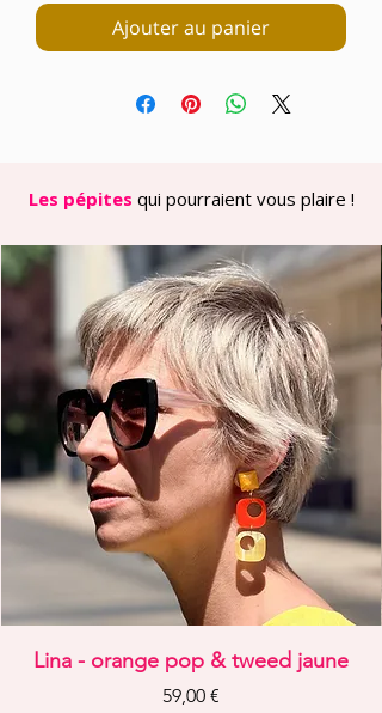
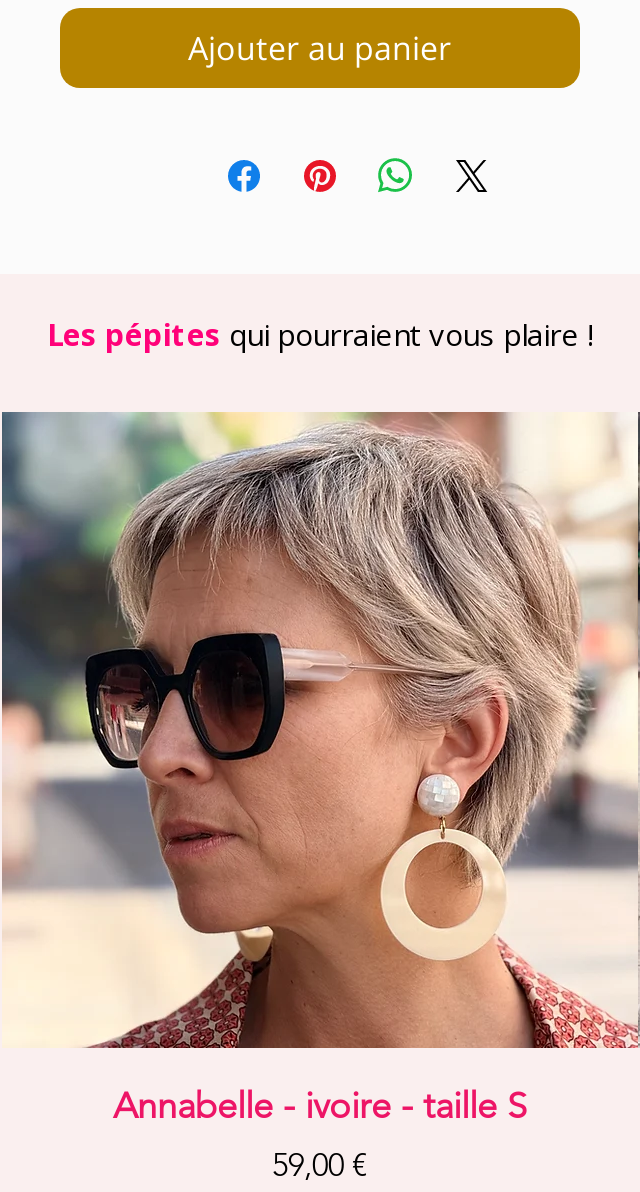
- [image]
- Lina - orange pop & tweed jaune
+ [image]
+ Annabelle - ivoire - taille S
